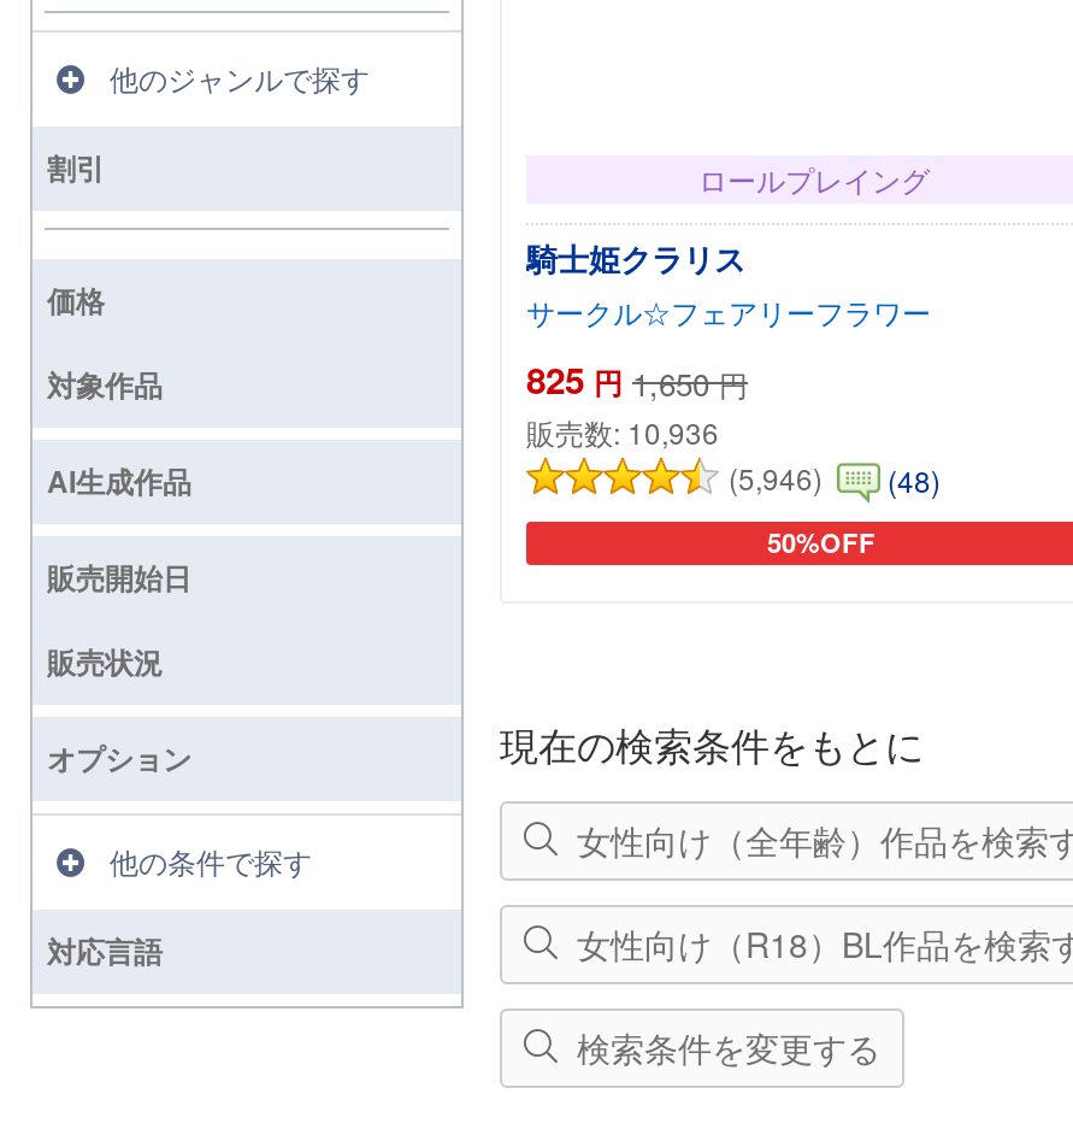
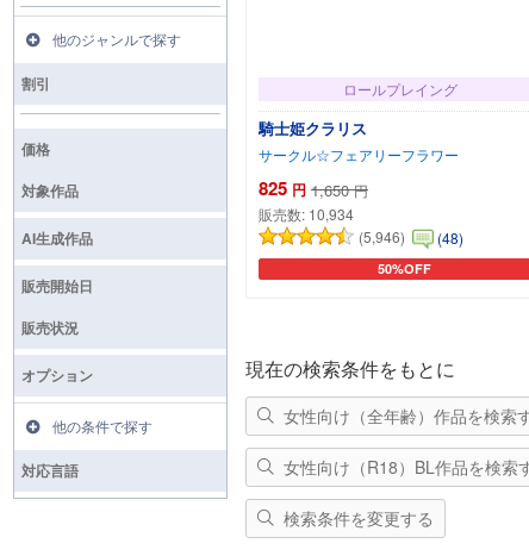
- 販売数: 10,936
+ 販売数: 10,934
